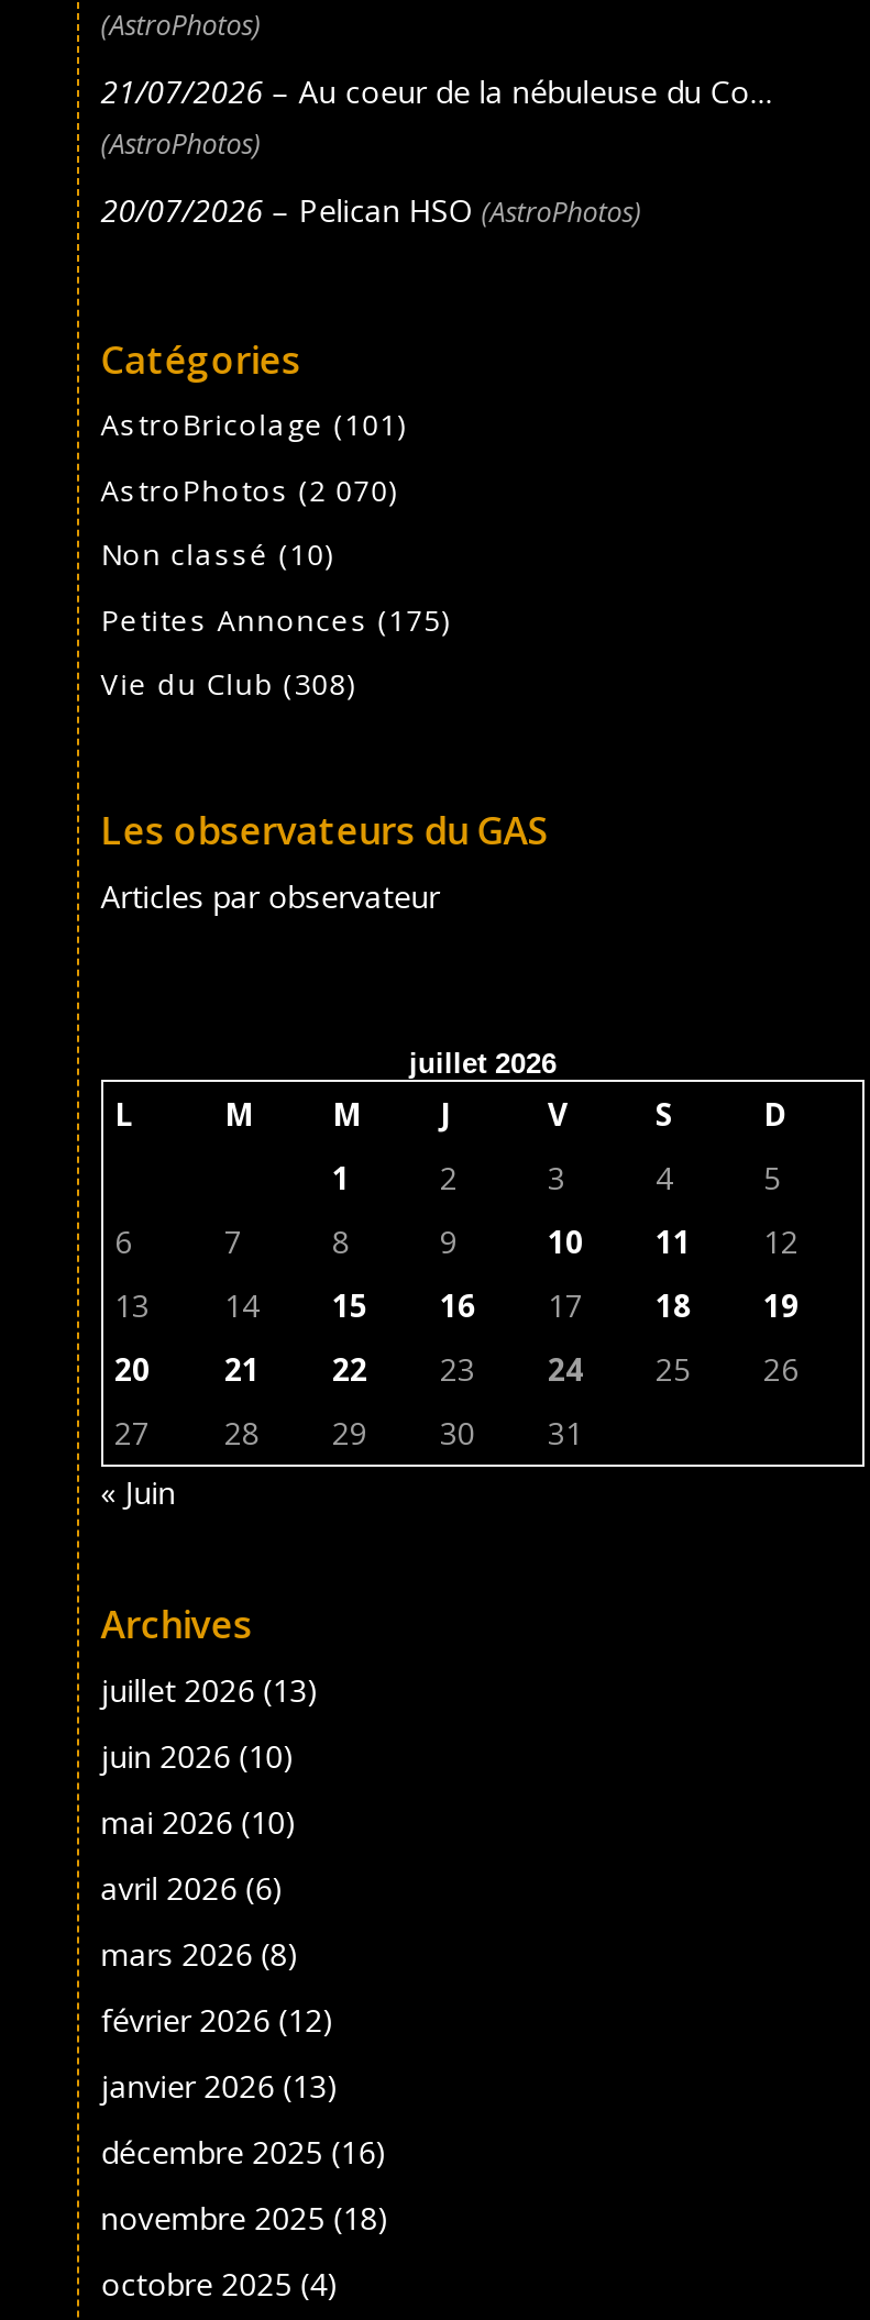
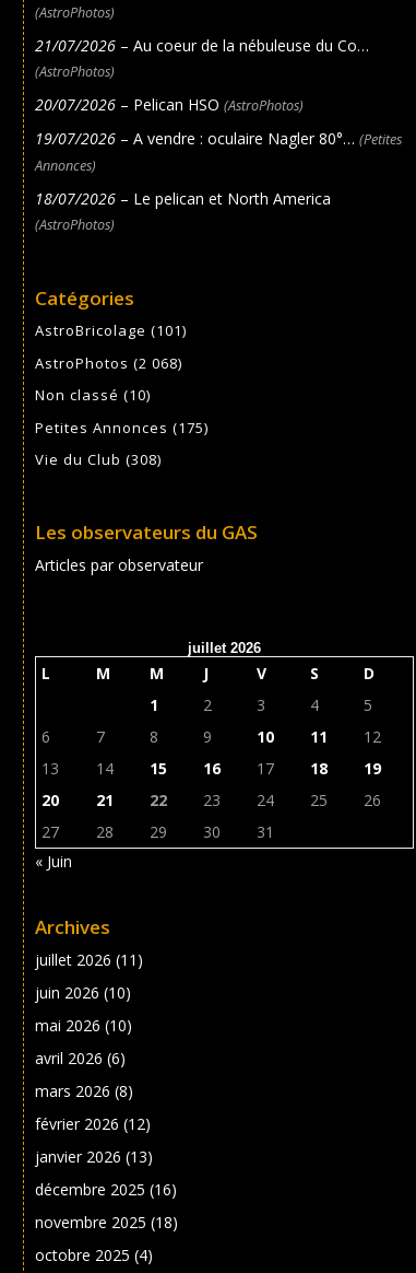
+ 19/07/2026 – A vendre : oculaire Nagler 80°… (Petites
+ Annonces)
+ 18/07/2026 – Le pelican et North America
+ (AstroPhotos)

- AstroPhotos (2 070)
+ AstroPhotos (2 068)

- juillet 2026 (13)
+ juillet 2026 (11)
